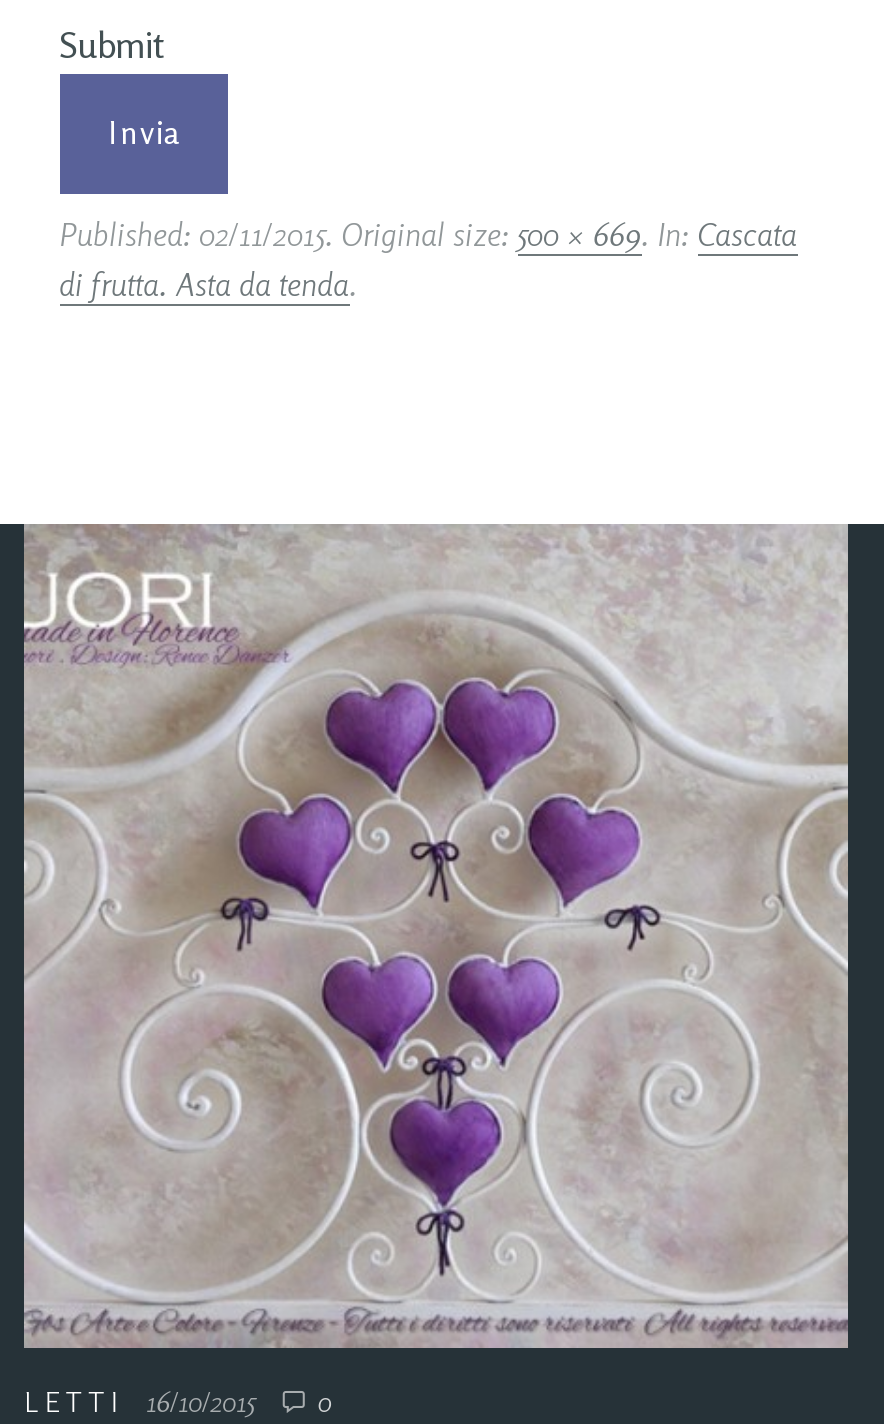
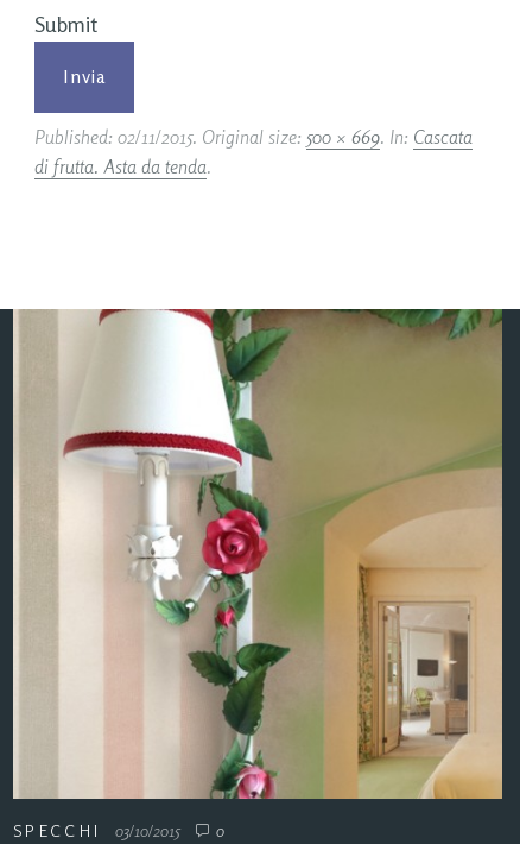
- [image]
- LETTI
- 16/10/2015
+ [image]
+ SPECCHI
+ 03/10/2015
